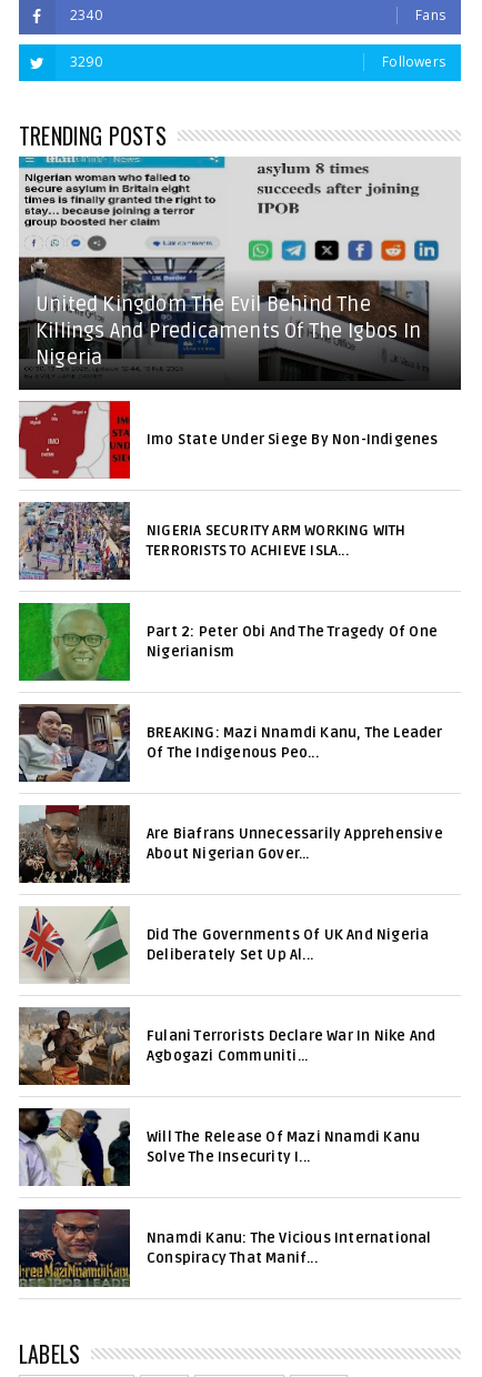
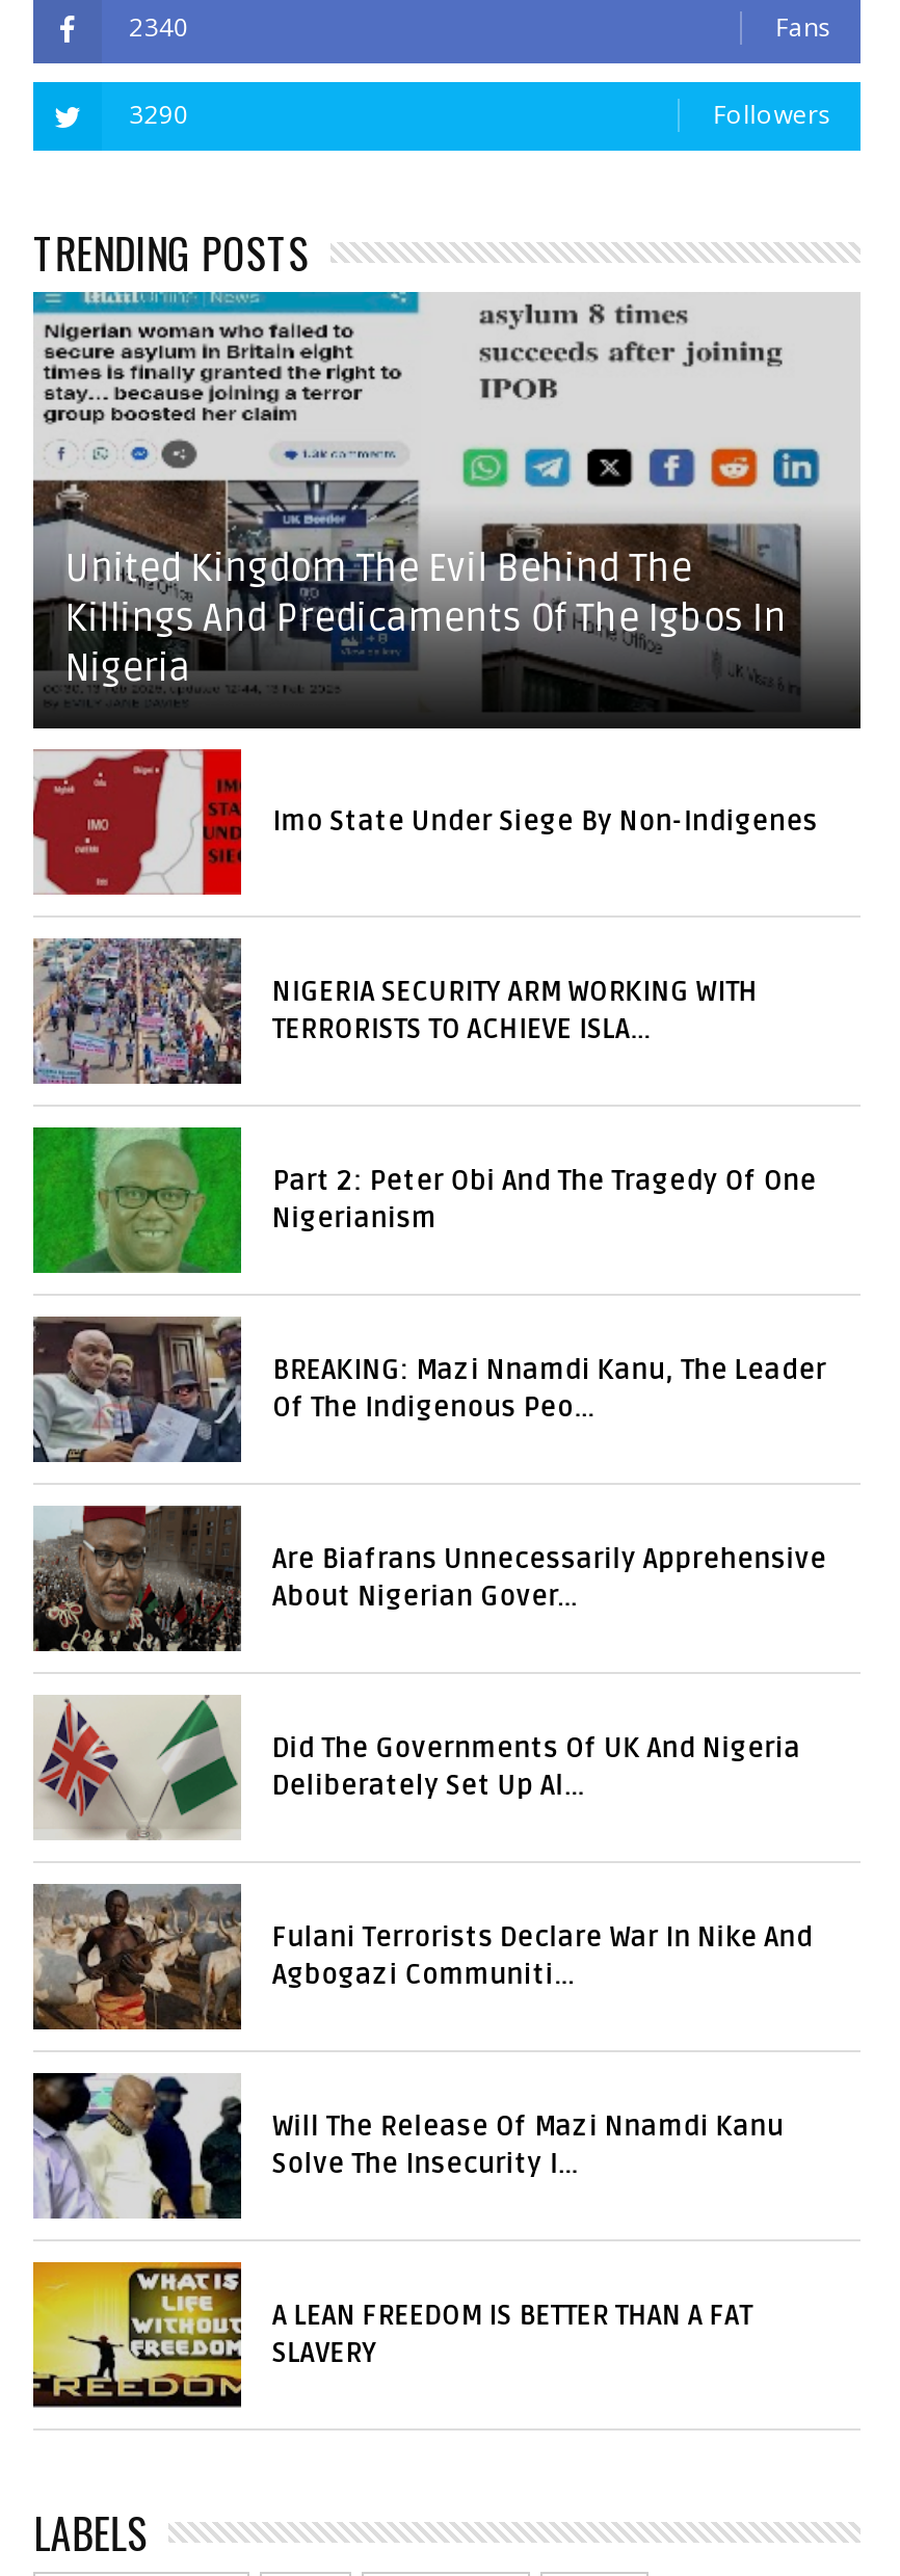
- [image]
- Nnamdi Kanu: The Vicious International
- Conspiracy That Manif...
+ [image]
+ A LEAN FREEDOM IS BETTER THAN A FAT
+ SLAVERY
